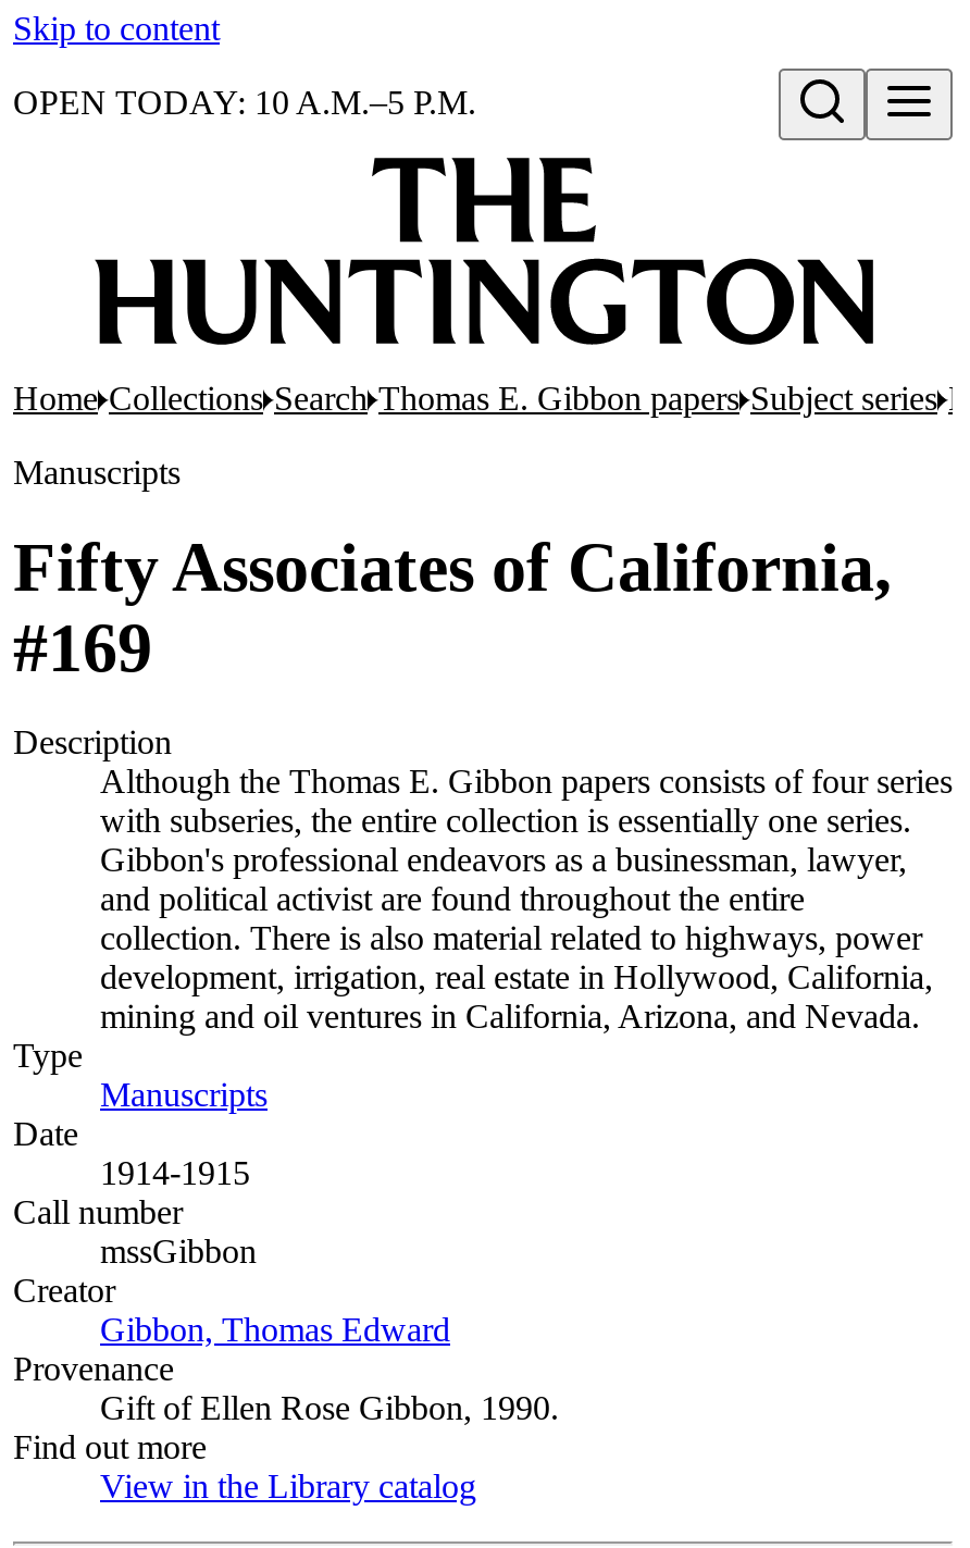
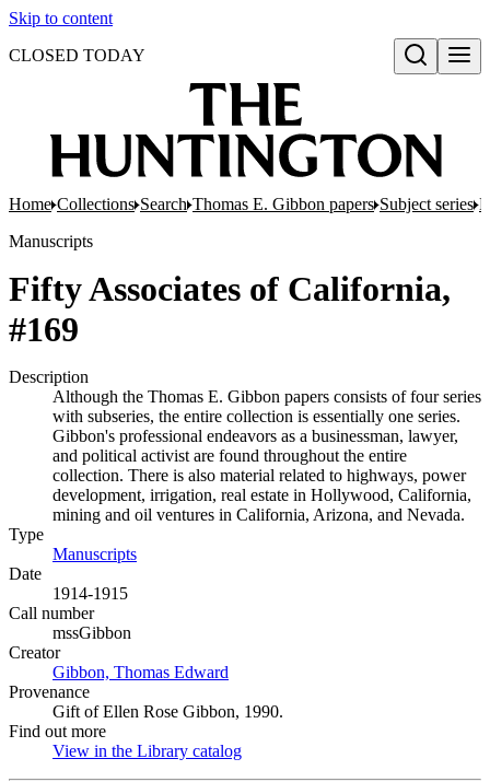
- OPEN TODAY: 10 A.M.–5 P.M.
+ CLOSED TODAY
